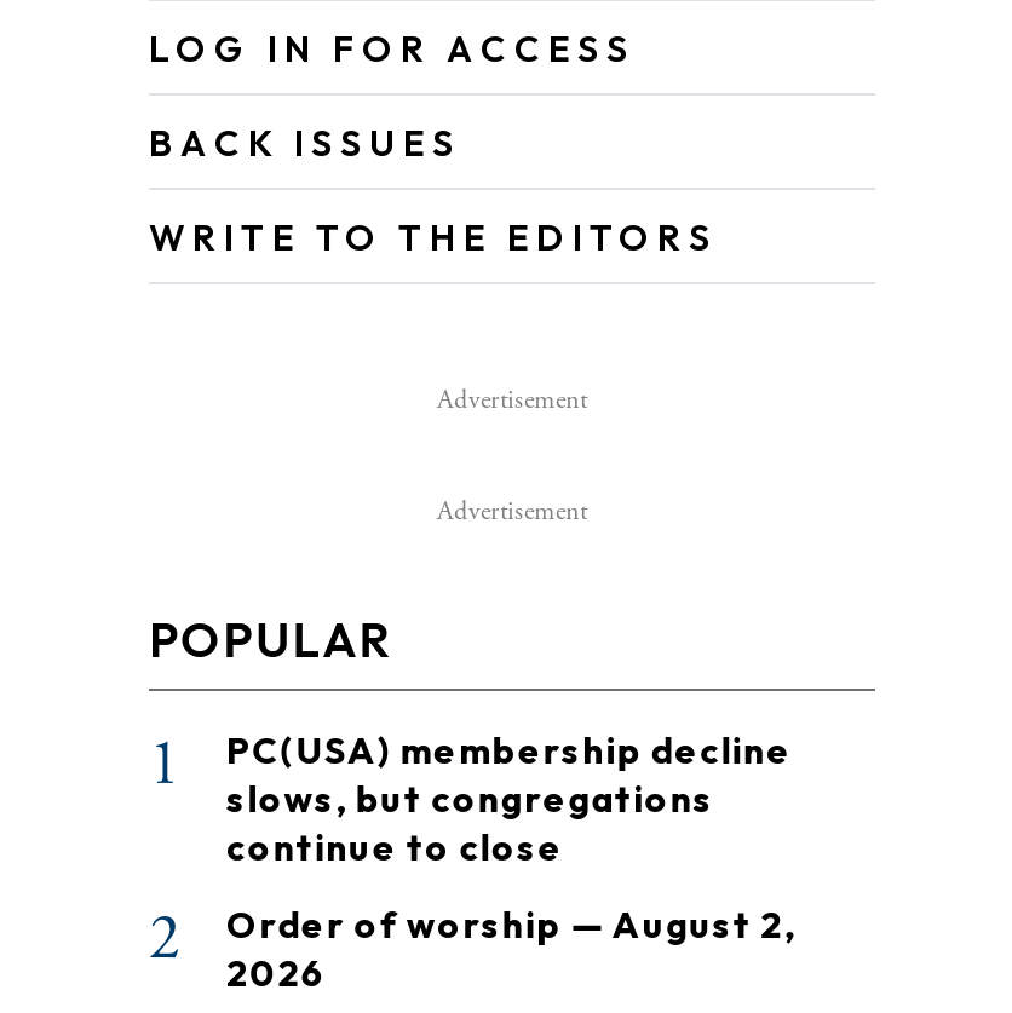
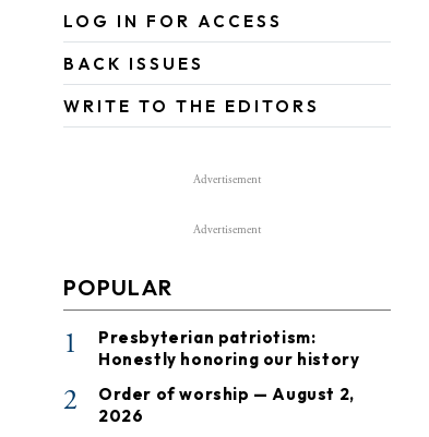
- PC(USA) membership decline
- slows, but congregations
- continue to close
+ Presbyterian patriotism:
+ Honestly honoring our history
